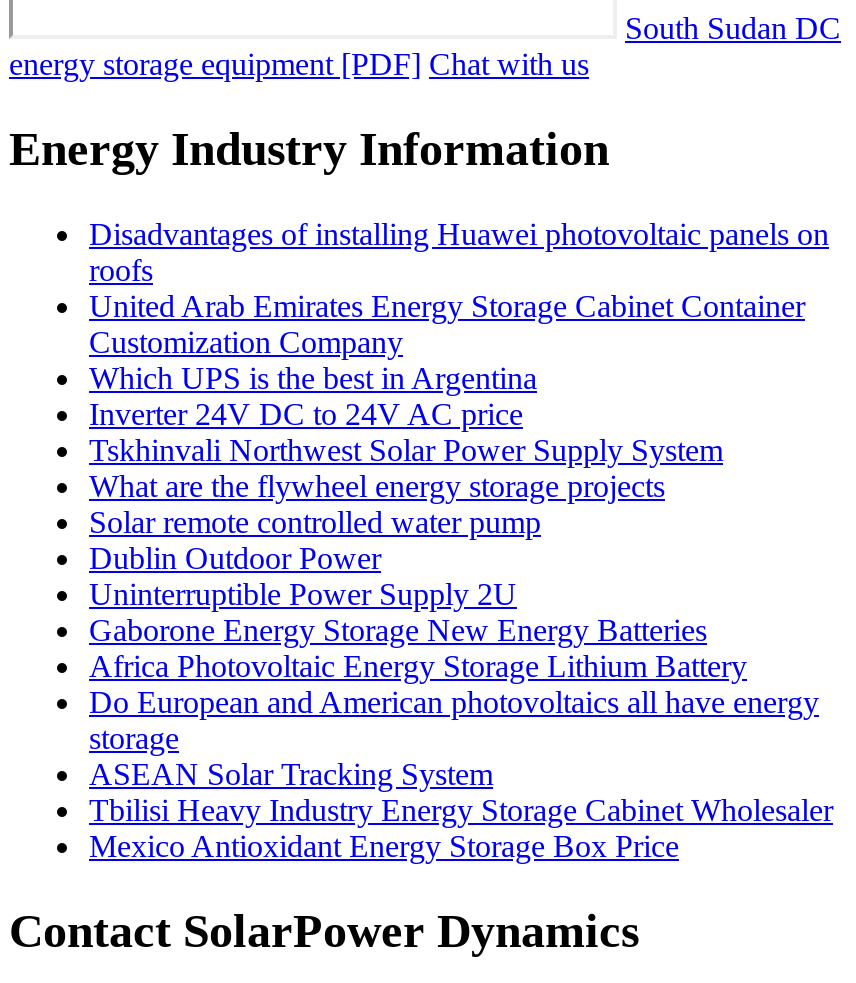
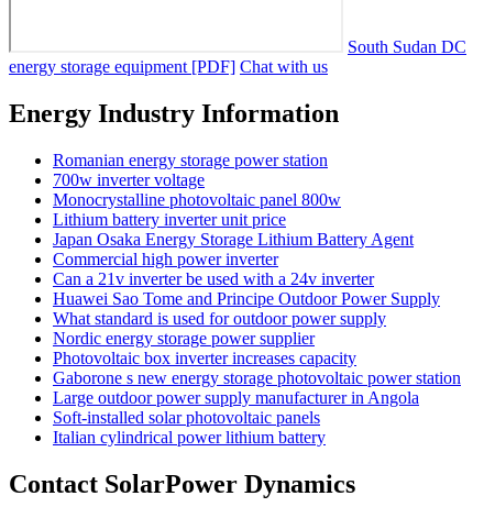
- Disadvantages of installing Huawei photovoltaic panels on
- roofs
- United Arab Emirates Energy Storage Cabinet Container
- Customization Company
- Which UPS is the best in Argentina
- Inverter 24V DC to 24V AC price
- Tskhinvali Northwest Solar Power Supply System
- What are the flywheel energy storage projects
- Solar remote controlled water pump
- Dublin Outdoor Power
- Uninterruptible Power Supply 2U
- Gaborone Energy Storage New Energy Batteries
- Africa Photovoltaic Energy Storage Lithium Battery
- Do European and American photovoltaics all have energy
- storage
- ASEAN Solar Tracking System
- Tbilisi Heavy Industry Energy Storage Cabinet Wholesaler
- Mexico Antioxidant Energy Storage Box Price
+ Romanian energy storage power station
+ 700w inverter voltage
+ Monocrystalline photovoltaic panel 800w
+ Lithium battery inverter unit price
+ Japan Osaka Energy Storage Lithium Battery Agent
+ Commercial high power inverter
+ Can a 21v inverter be used with a 24v inverter
+ Huawei Sao Tome and Principe Outdoor Power Supply
+ What standard is used for outdoor power supply
+ Nordic energy storage power supplier
+ Photovoltaic box inverter increases capacity
+ Gaborone s new energy storage photovoltaic power station
+ Large outdoor power supply manufacturer in Angola
+ Soft-installed solar photovoltaic panels
+ Italian cylindrical power lithium battery
